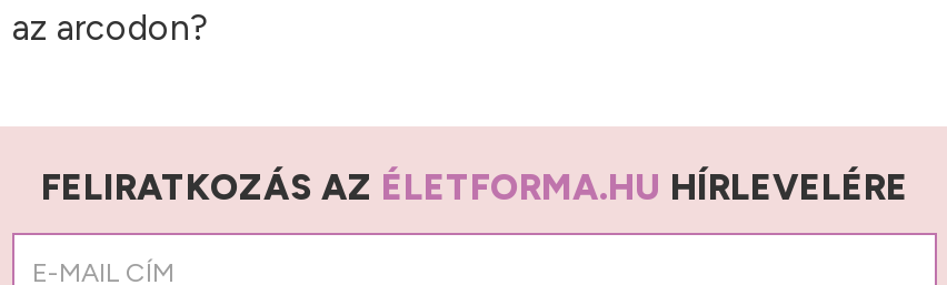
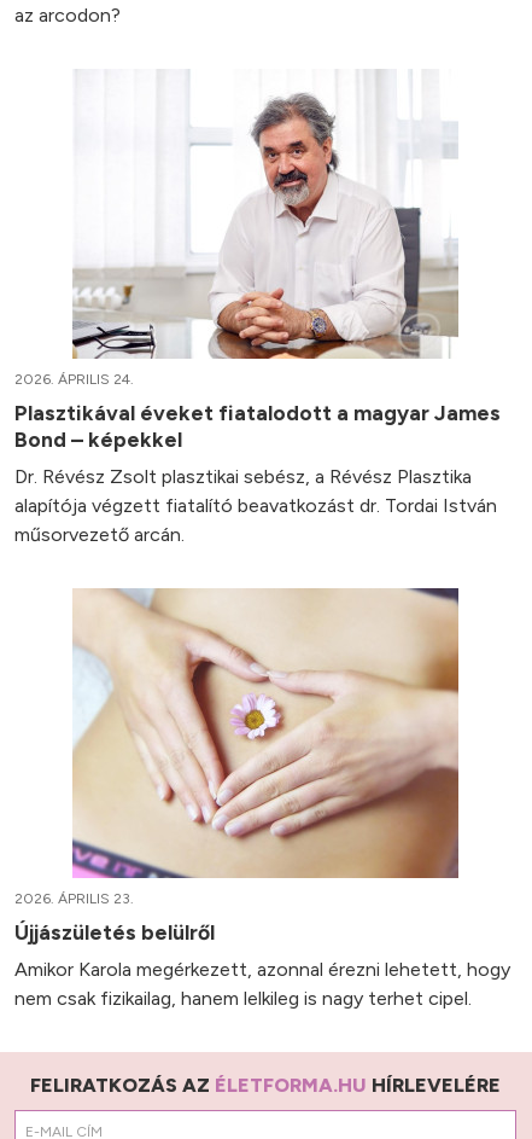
+ [image]
+ 2026. ÁPRILIS 24.
+ Plasztikával éveket fiatalodott a magyar James
+ Bond – képekkel
+ Dr. Révész Zsolt plasztikai sebész, a Révész Plasztika
+ alapítója végzett fiatalító beavatkozást dr. Tordai István
+ műsorvezető arcán.

+ [image]
+ 2026. ÁPRILIS 23.
+ Újjászületés belülről
+ Amikor Karola megérkezett, azonnal érezni lehetett, hogy
+ nem csak fizikailag, hanem lelkileg is nagy terhet cipel.
